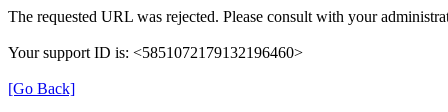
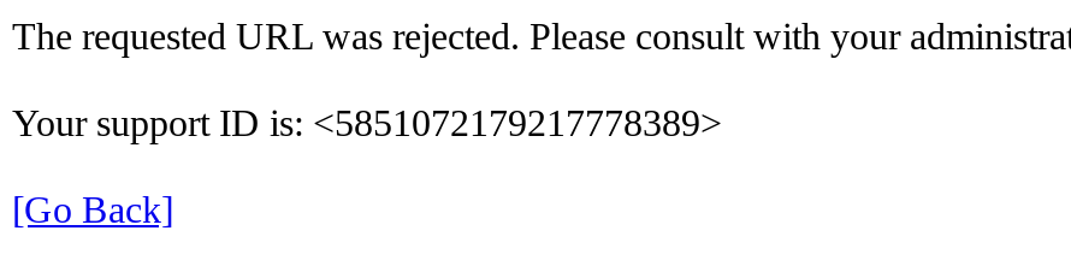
- Your support ID is: <5851072179132196460>
+ Your support ID is: <5851072179217778389>
